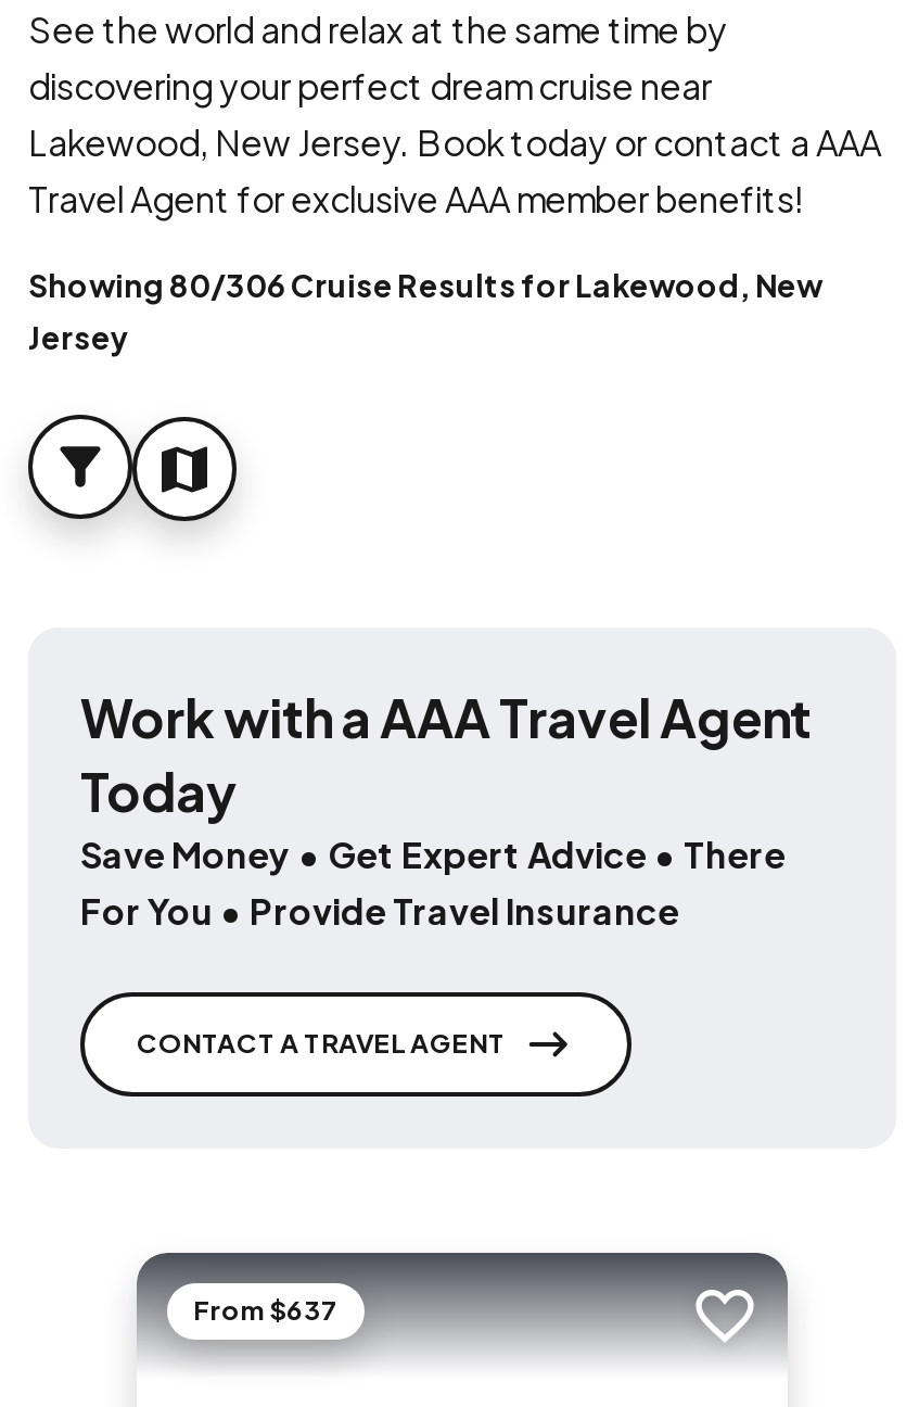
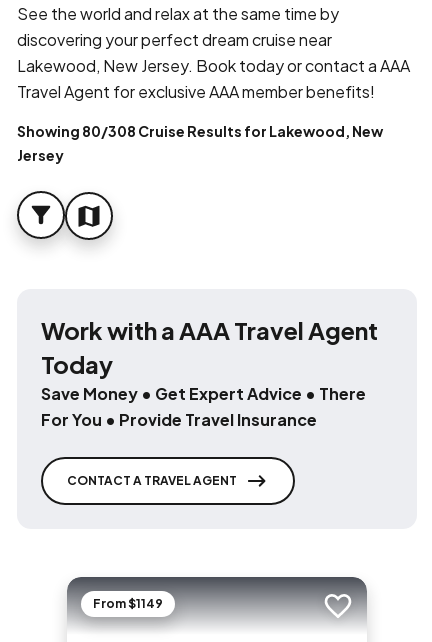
- Showing 80/306 Cruise Results for Lakewood, New
+ Showing 80/308 Cruise Results for Lakewood, New

- From $637
+ From $1149
